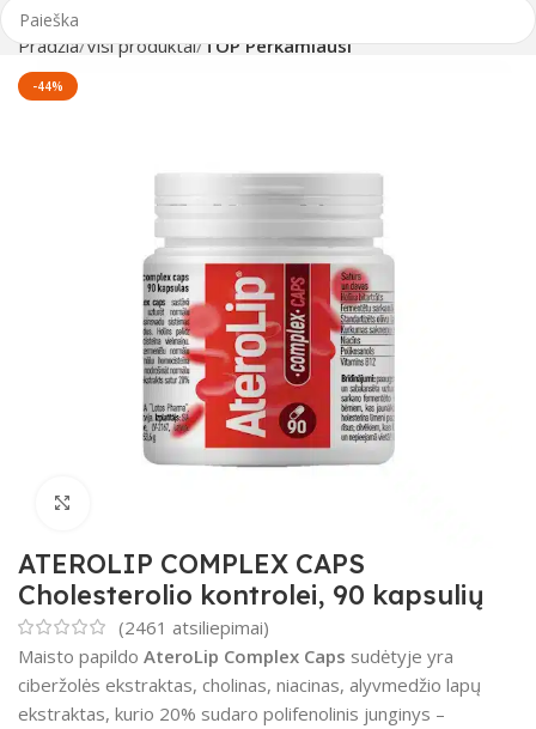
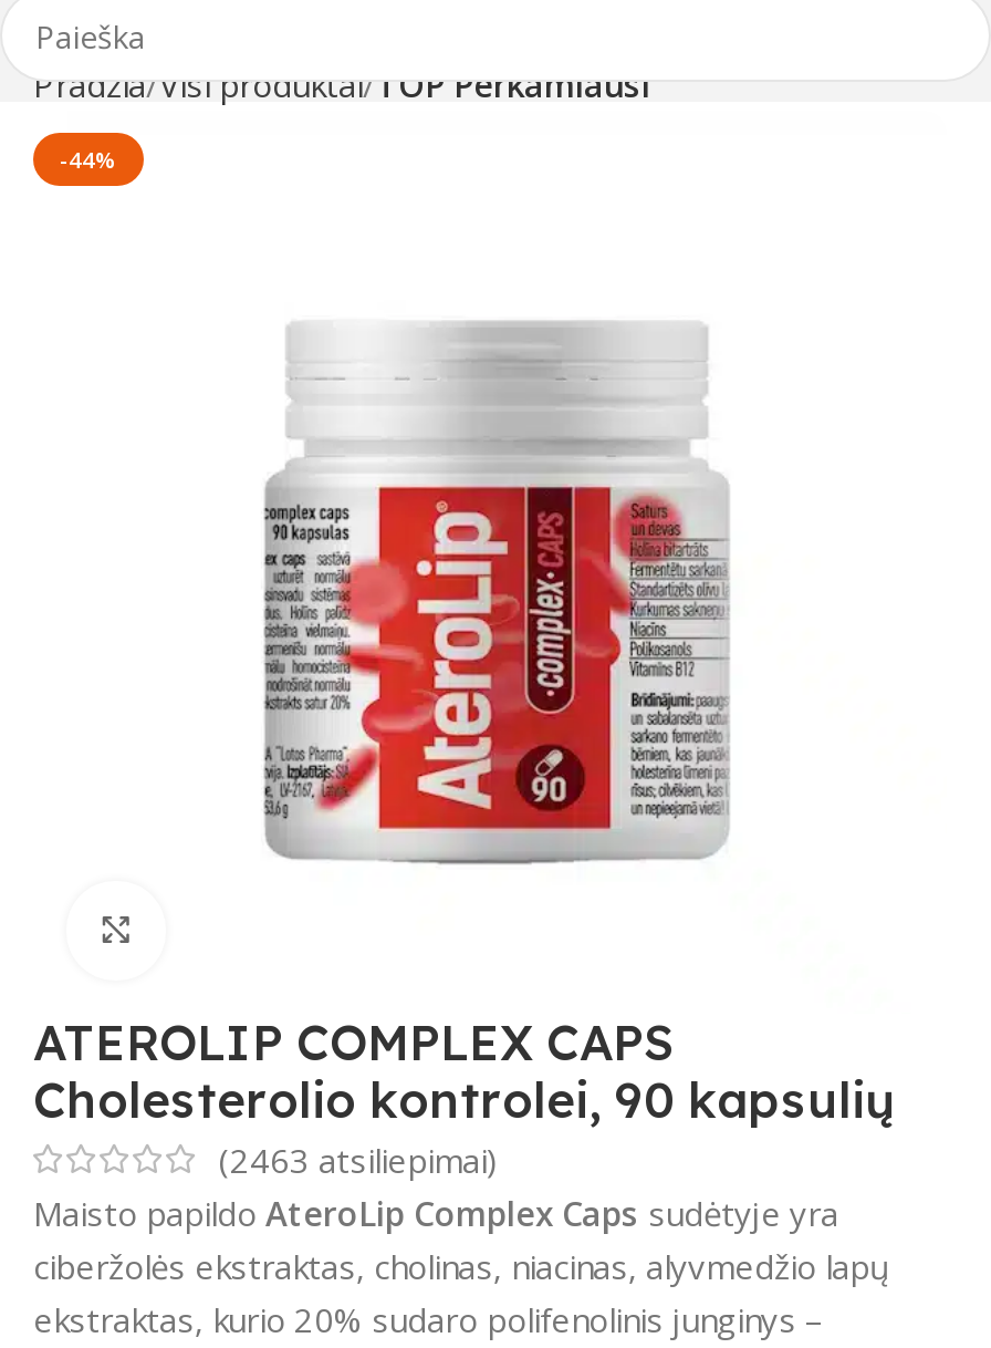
- (2461 atsiliepimai)
+ (2463 atsiliepimai)
